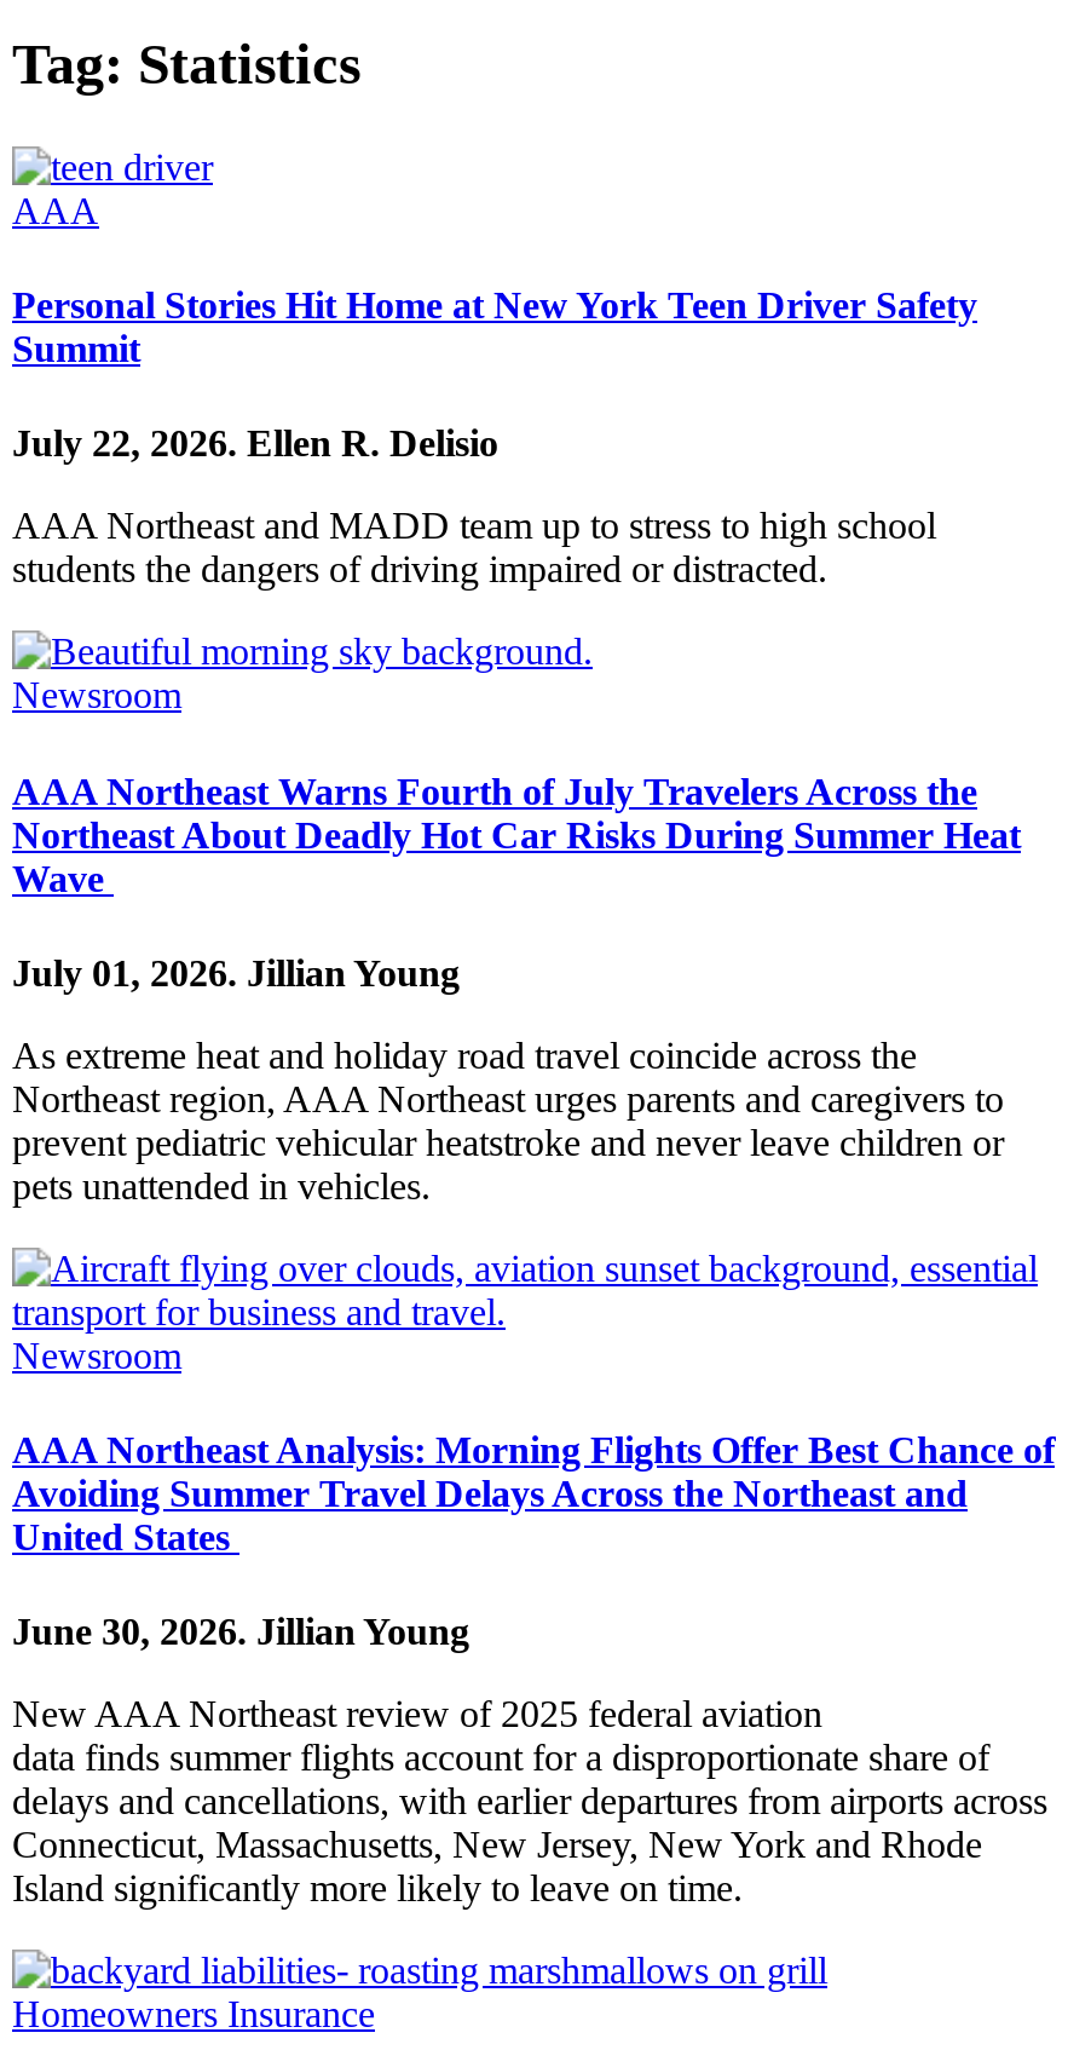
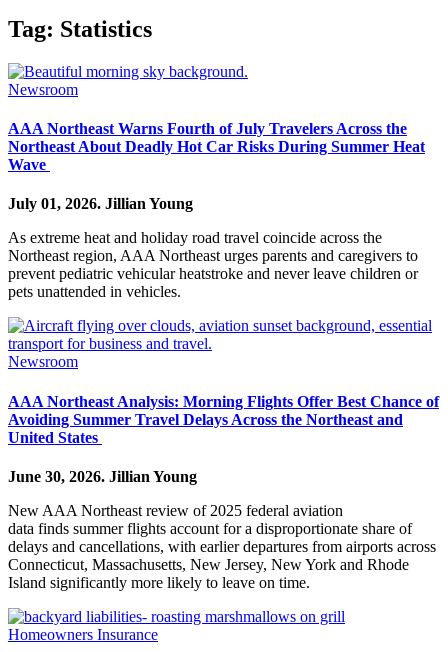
- AAA
- Personal Stories Hit Home at New York Teen Driver Safety
- Summit
- July 22, 2026. Ellen R. Delisio
- AAA Northeast and MADD team up to stress to high school
- students the dangers of driving impaired or distracted.
